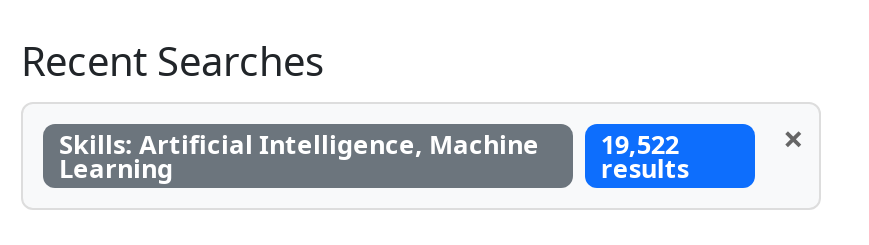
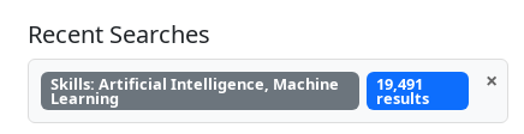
- Skills: Artificial Intelligence, Machine 19,522
+ Skills: Artificial Intelligence, Machine 19,491
